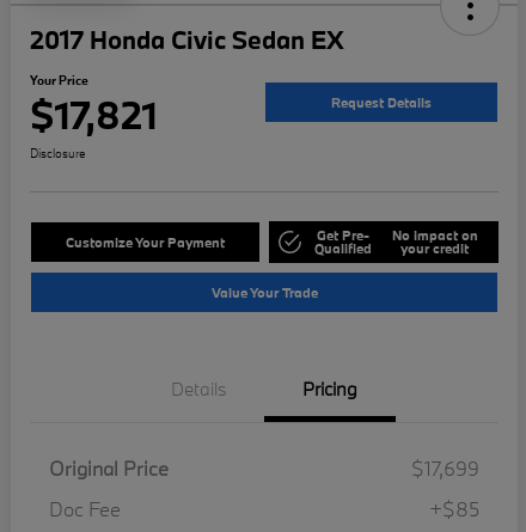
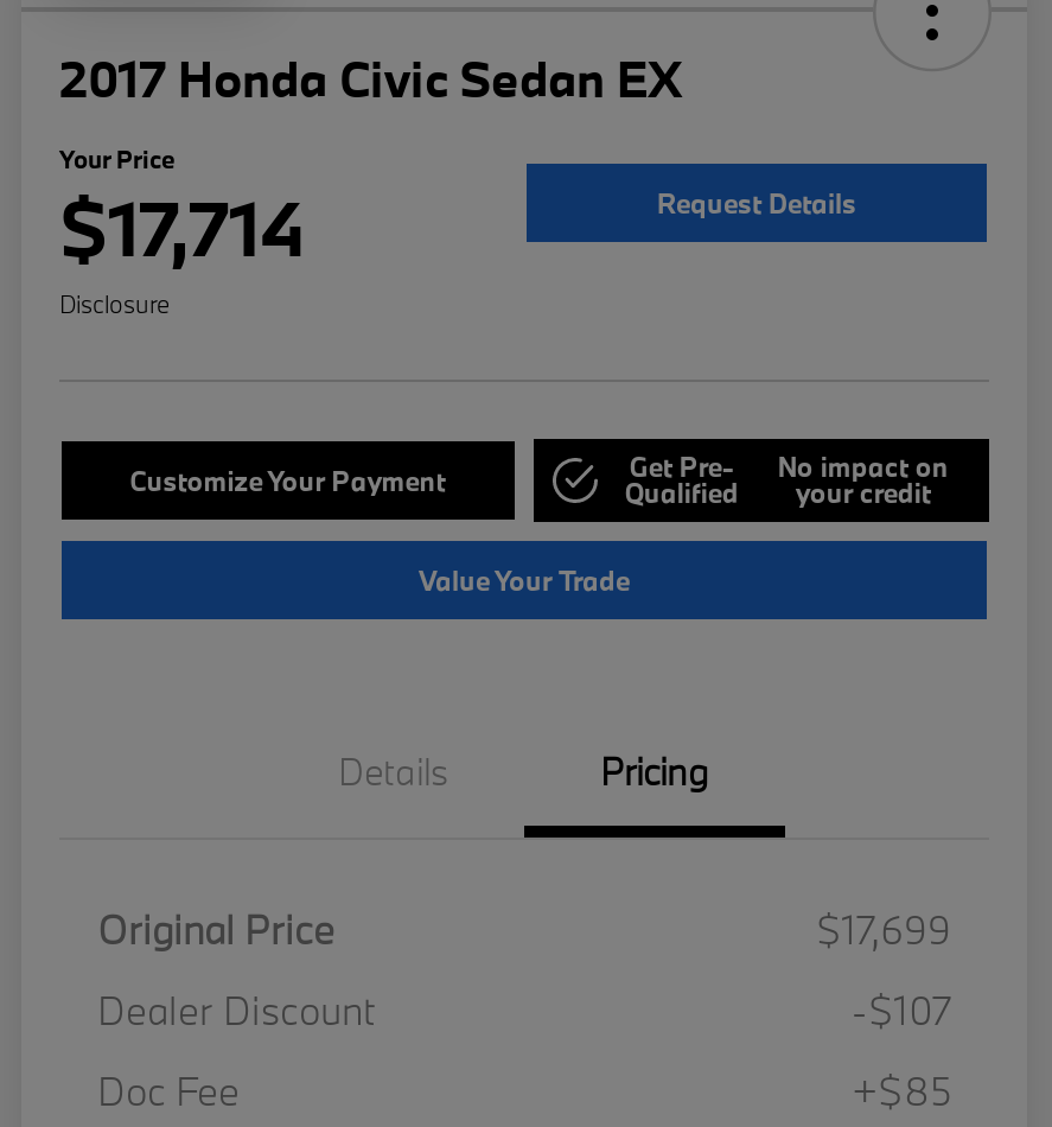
- $17,821
+ $17,714

+ Dealer Discount
+ -$107
